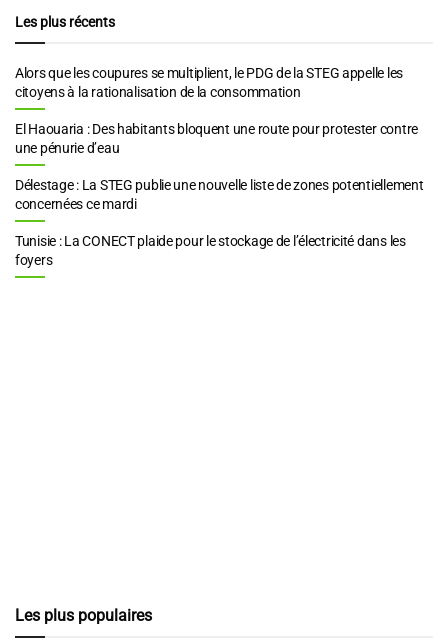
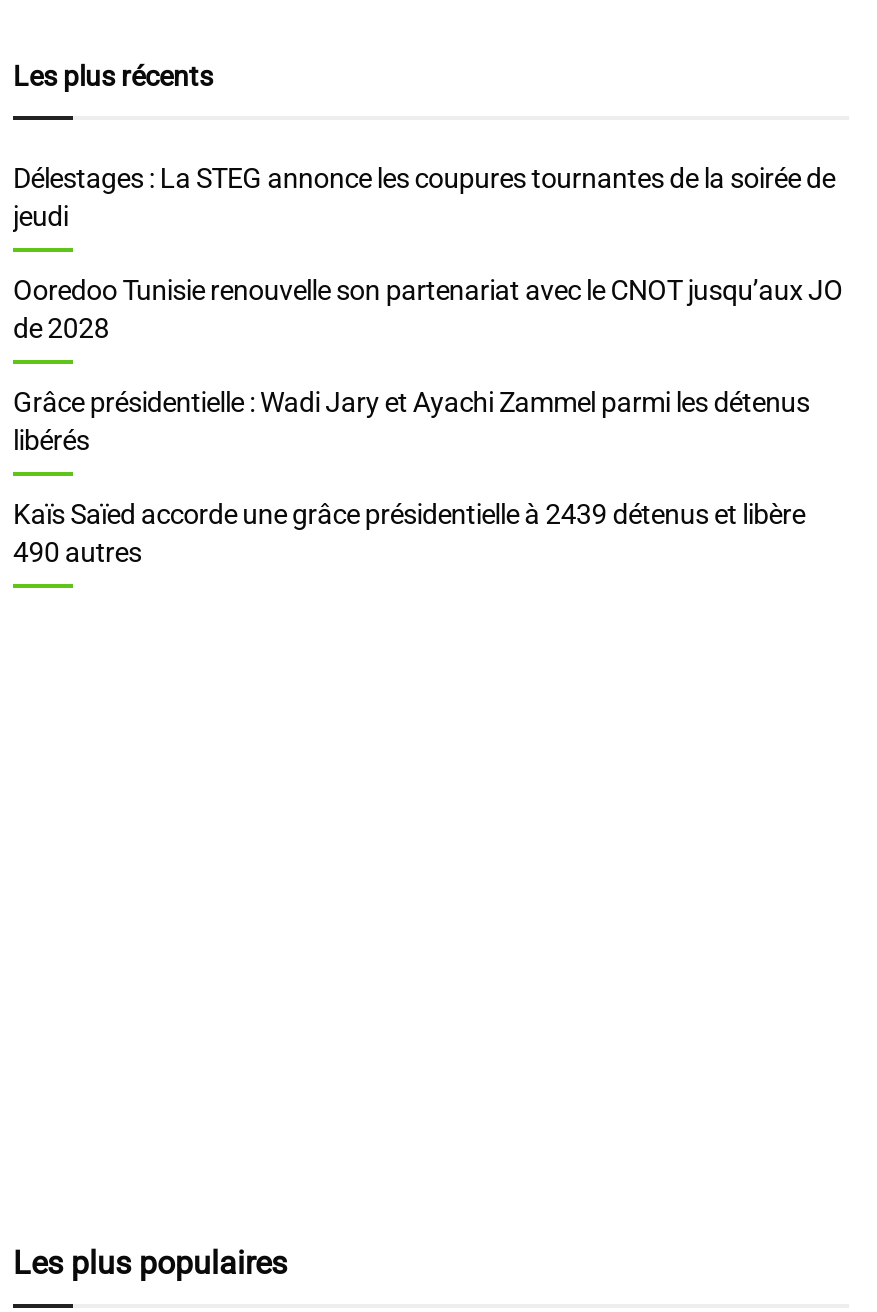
- Alors que les coupures se multiplient, le PDG de la STEG appelle les
- citoyens à la rationalisation de la consommation
+ Délestages : La STEG annonce les coupures tournantes de la soirée de
+ jeudi

- El Haouaria : Des habitants bloquent une route pour protester contre
- une pénurie d’eau
+ Ooredoo Tunisie renouvelle son partenariat avec le CNOT jusqu’aux JO
+ de 2028

- Délestage : La STEG publie une nouvelle liste de zones potentiellement
- concernées ce mardi
+ Grâce présidentielle : Wadi Jary et Ayachi Zammel parmi les détenus
+ libérés

- Tunisie : La CONECT plaide pour le stockage de l’électricité dans les
- foyers
+ Kaïs Saïed accorde une grâce présidentielle à 2439 détenus et libère
+ 490 autres
